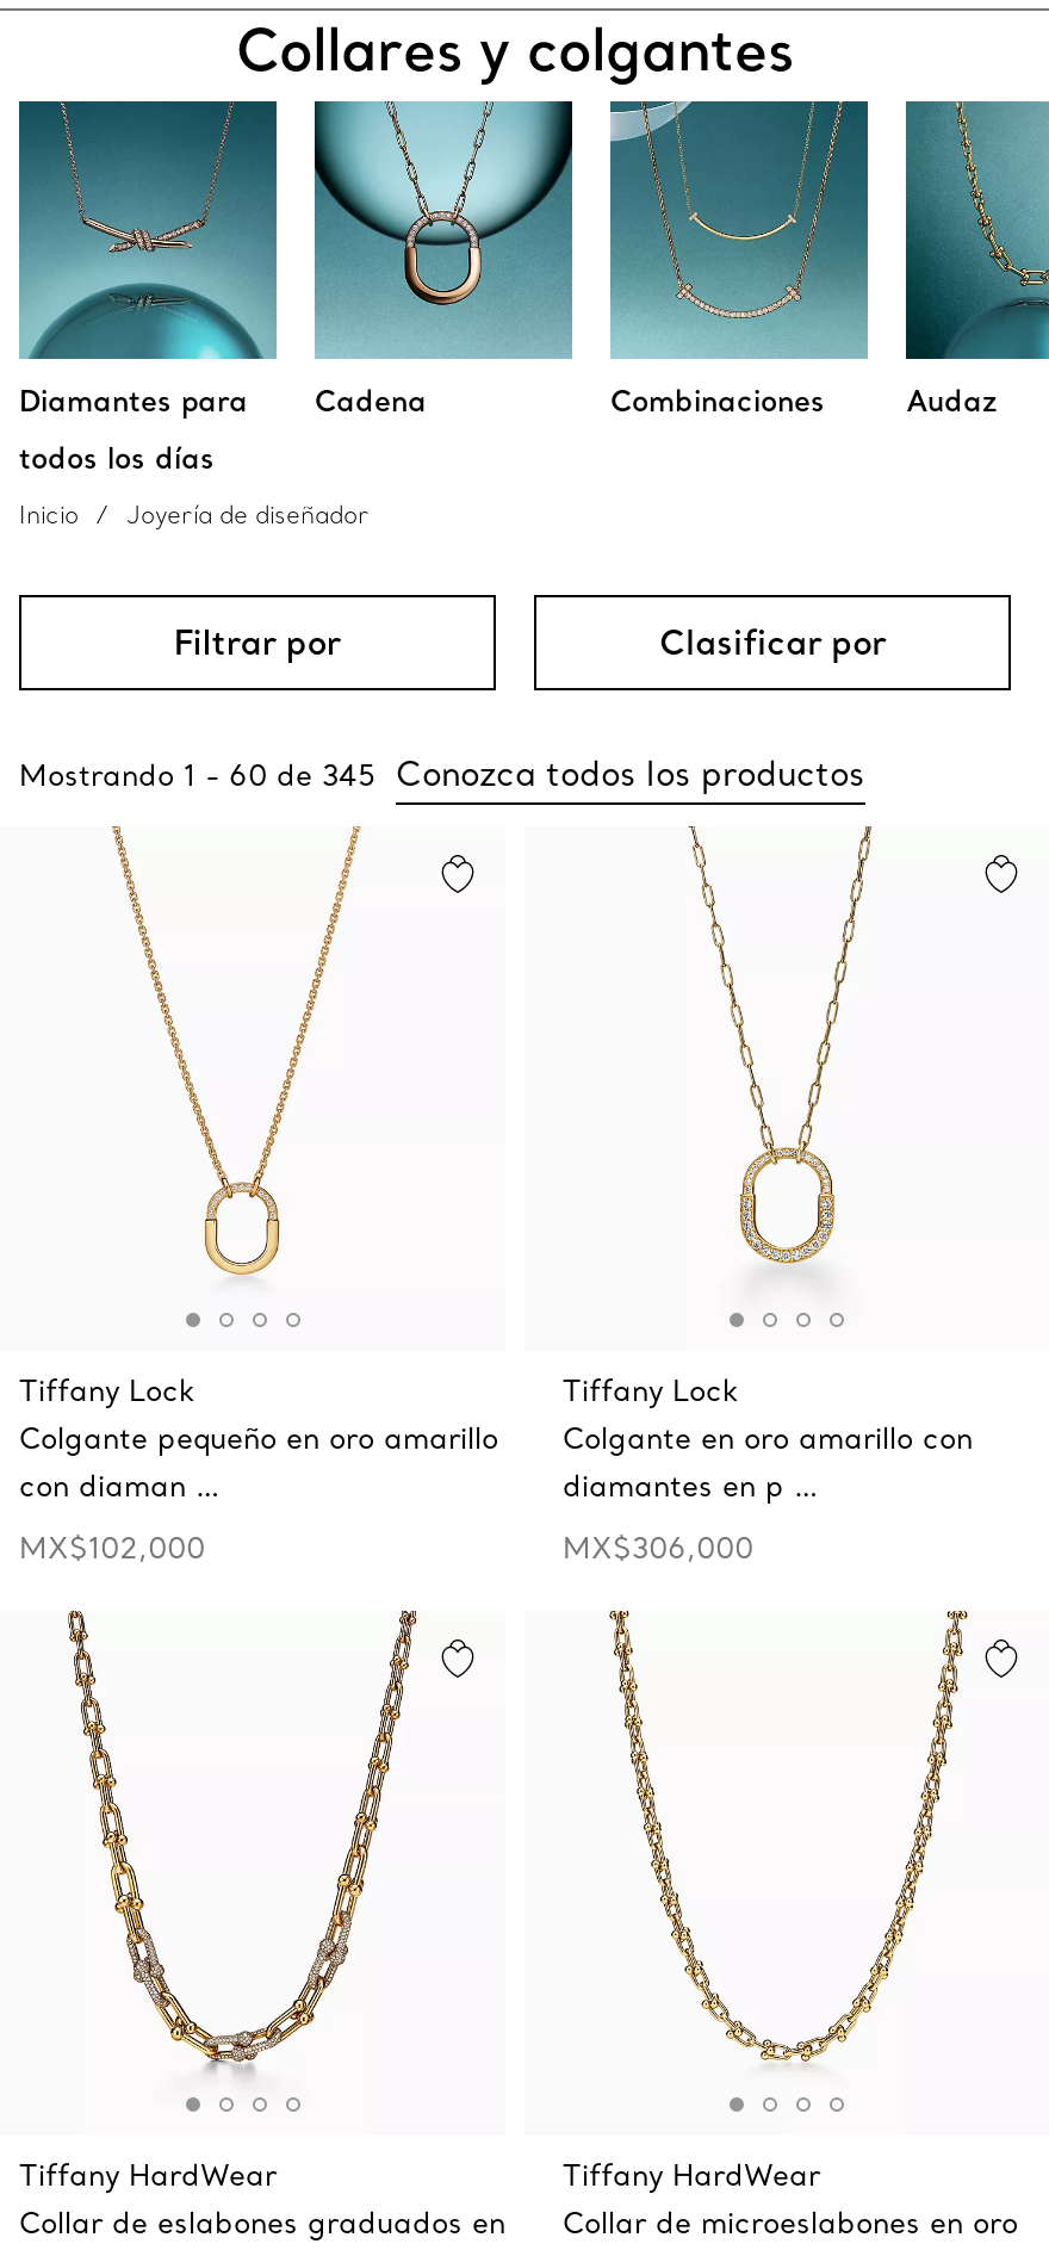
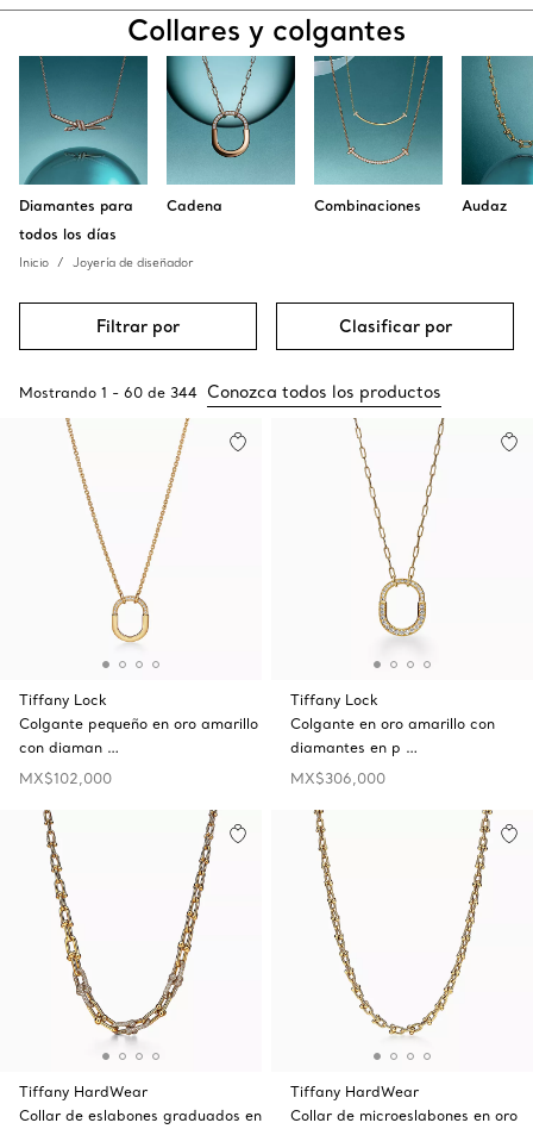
- Mostrando 1 - 60 de 345 Conozca todos los productos
+ Mostrando 1 - 60 de 344 Conozca todos los productos
